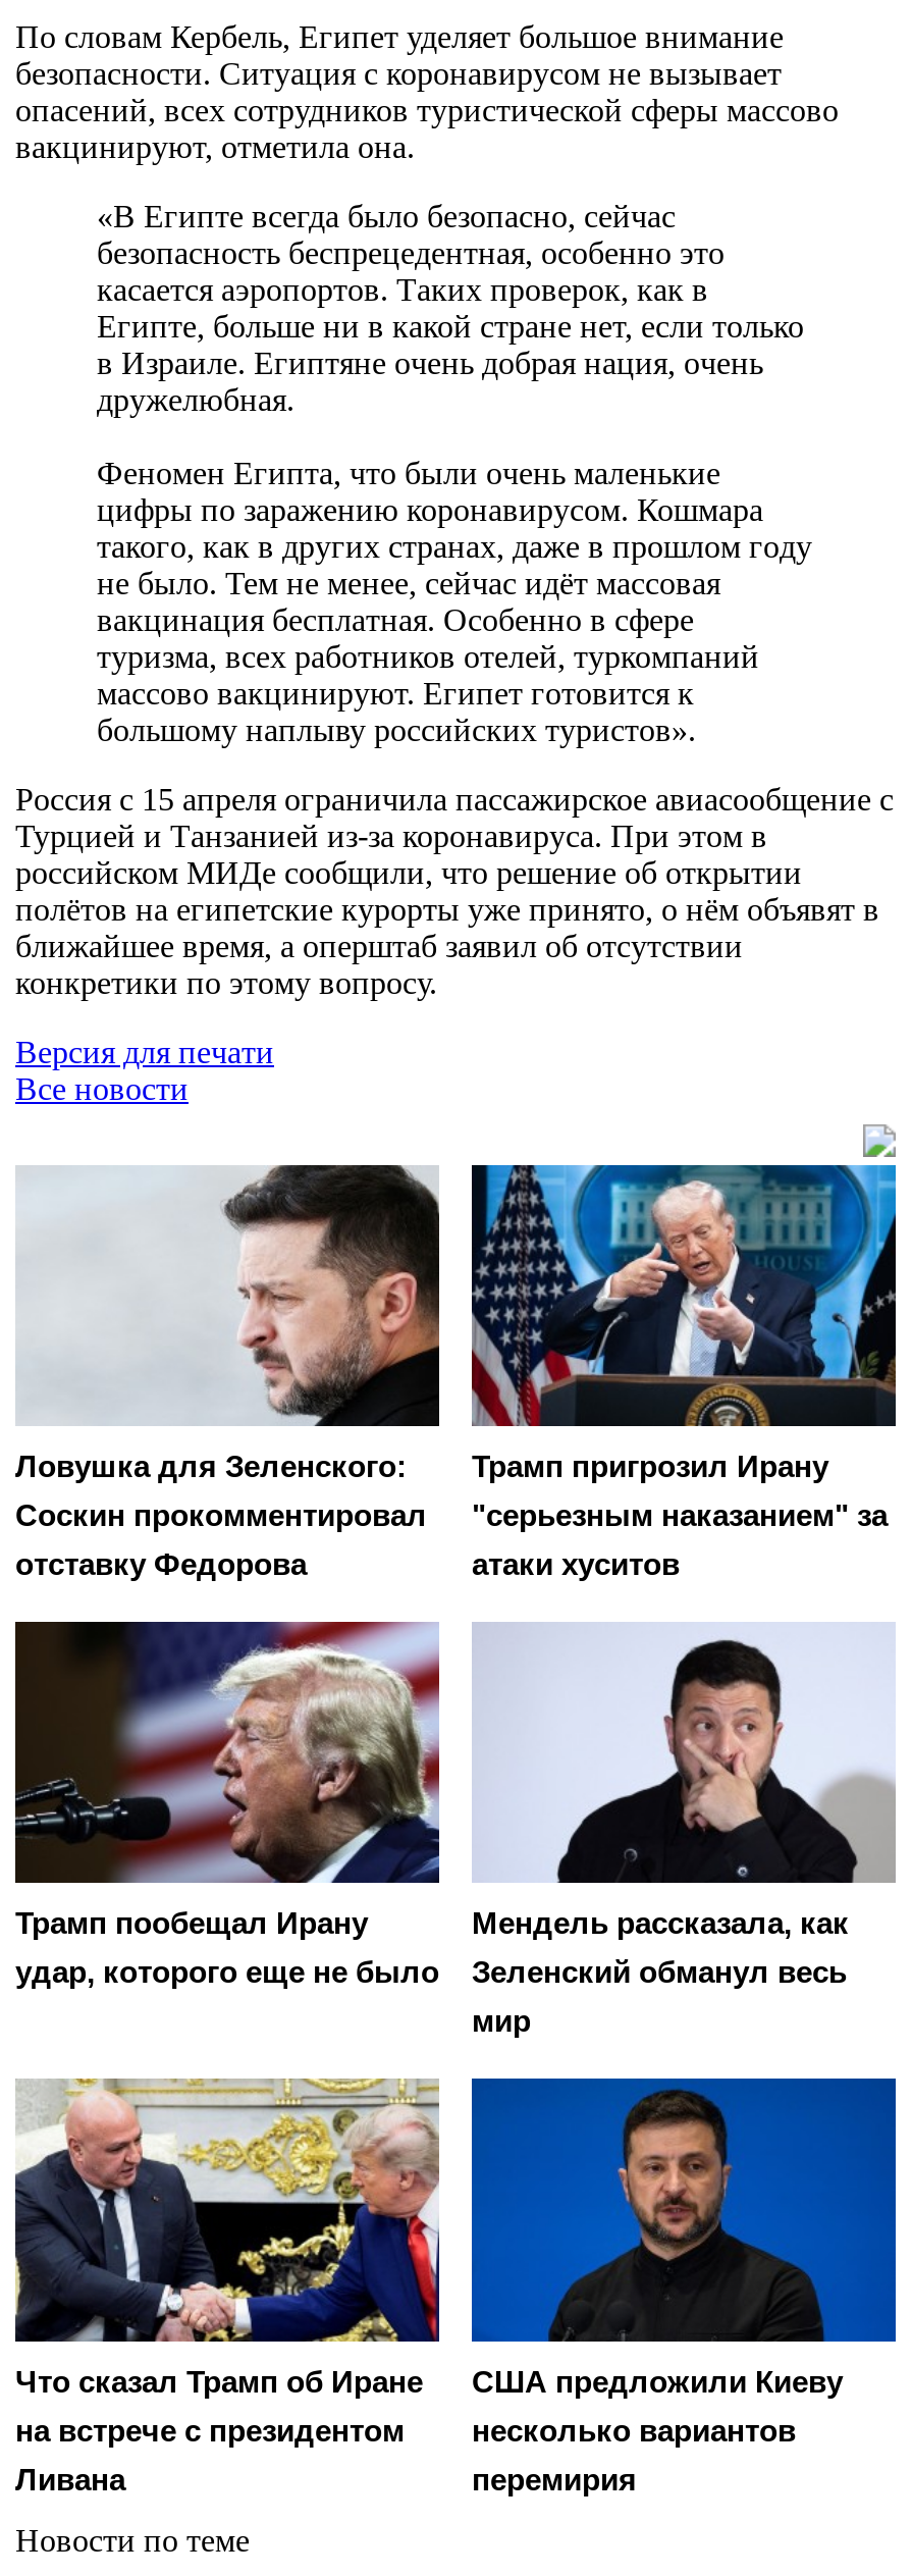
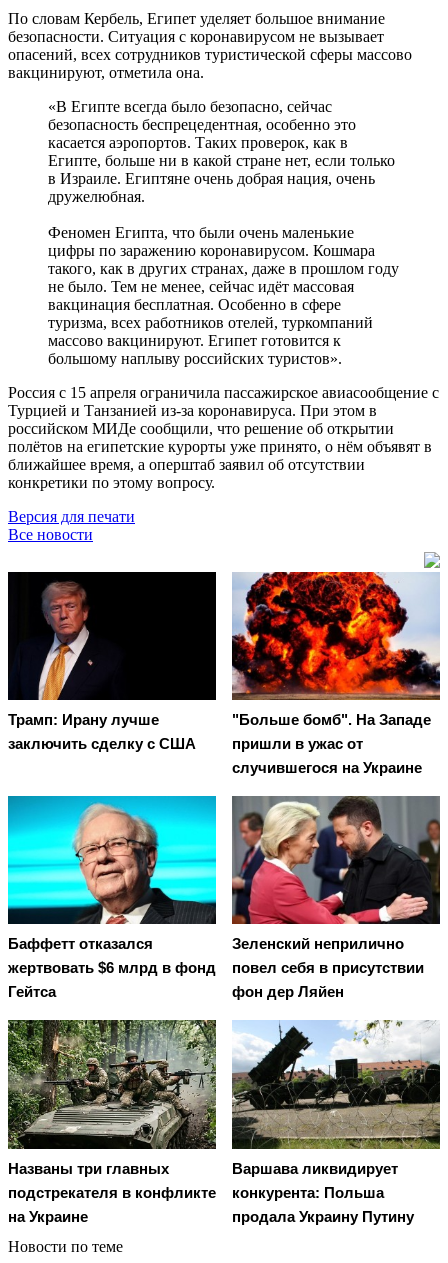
- [image]
- Ловушка для Зеленского:
- Соскин прокомментировал
- отставку Федорова
+ [image]
+ Трамп: Ирану лучше
+ заключить сделку с США

- [image]
- Трамп пригрозил Ирану
- "серьезным наказанием" за
- атаки хуситов
+ [image]
+ "Больше бомб". На Западе
+ пришли в ужас от
+ случившегося на Украине

- [image]
- Трамп пообещал Ирану
- удар, которого еще не было
+ [image]
+ Баффетт отказался
+ жертвовать $6 млрд в фонд
+ Гейтса

- [image]
- Мендель рассказала, как
- Зеленский обманул весь
- мир
+ [image]
+ Зеленский неприлично
+ повел cебя в присутствии
+ фон дер Ляйен

- [image]
- Что сказал Трамп об Иране
- на встрече с президентом
- Ливана
+ [image]
+ Названы три главных
+ подстрекателя в конфликте
+ на Украине

- [image]
- США предложили Киеву
- несколько вариантов
- перемирия
+ [image]
+ Варшава ликвидирует
+ конкурента: Польша
+ продала Украину Путину
